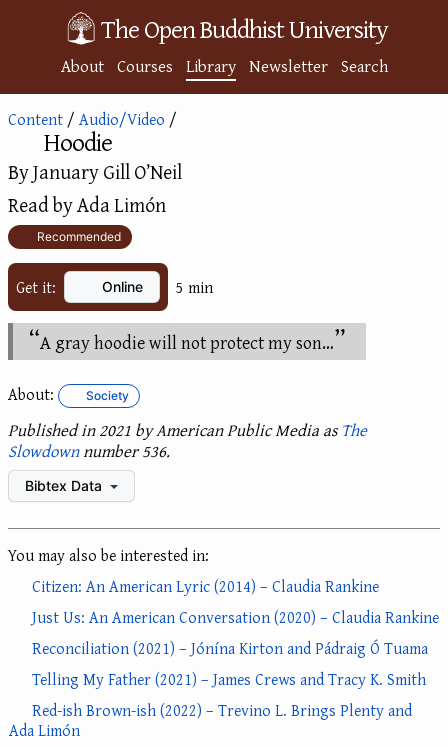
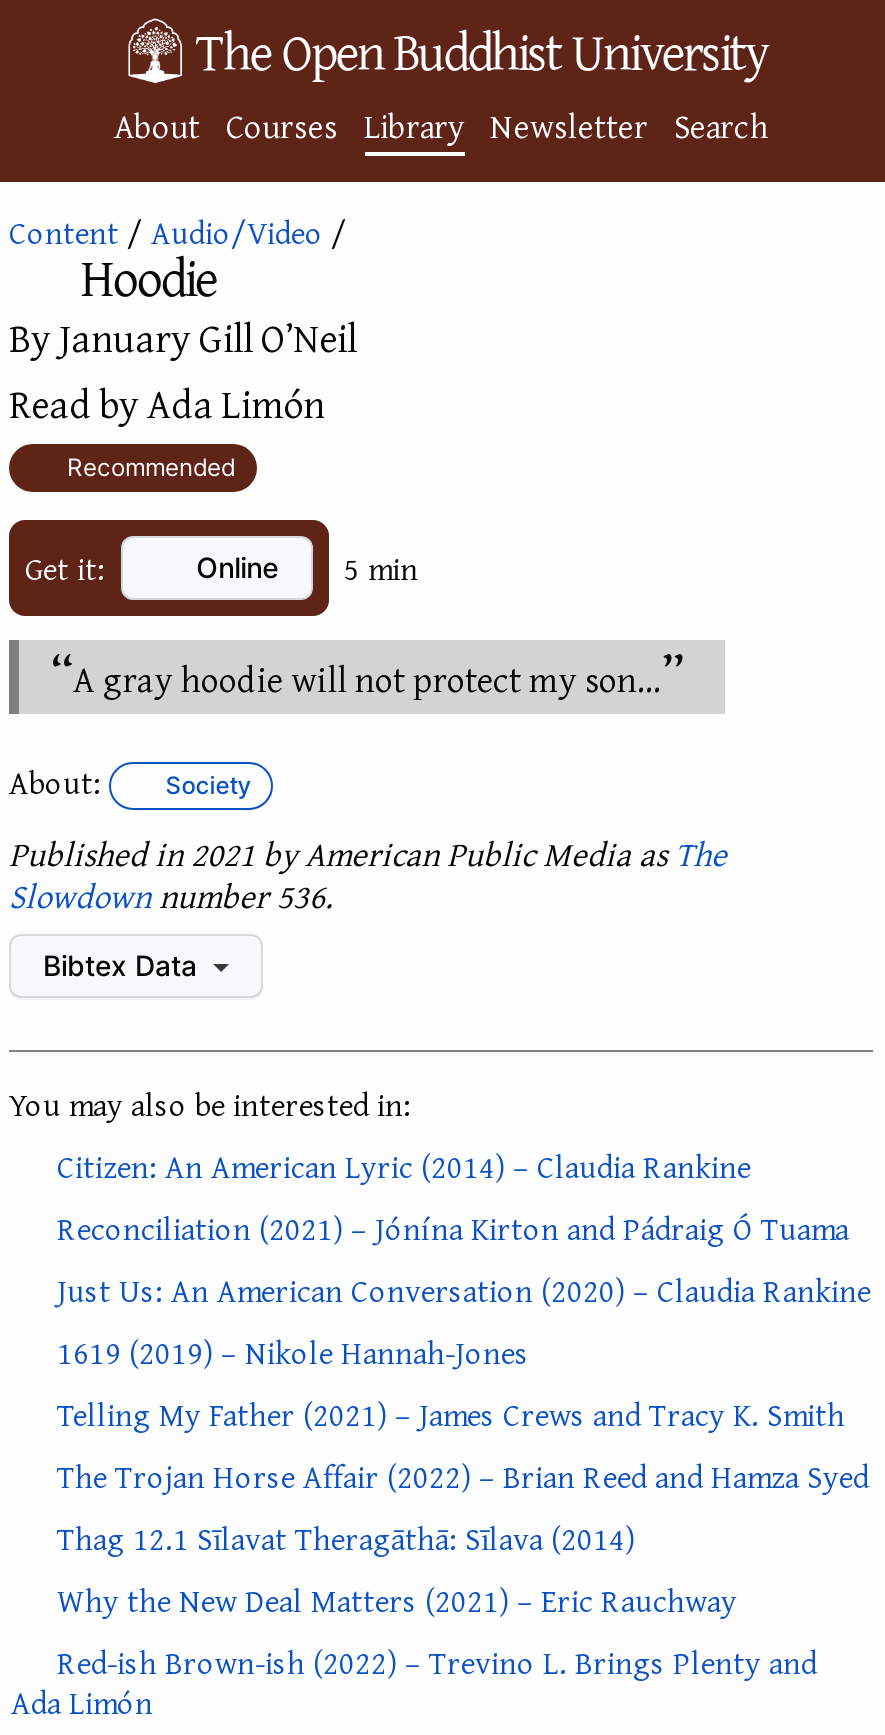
+ 1619 (2019) – Nikole Hannah-Jones

moved up: Reconciliation (2021) – Jónína Kirton and Pádraig Ó Tuama

+ The Trojan Horse Affair (2022) – Brian Reed and Hamza Syed
+ Thag 12.1 Sīlavat Theragāthā: Sīlava (2014)
+ Why the New Deal Matters (2021) – Eric Rauchway
